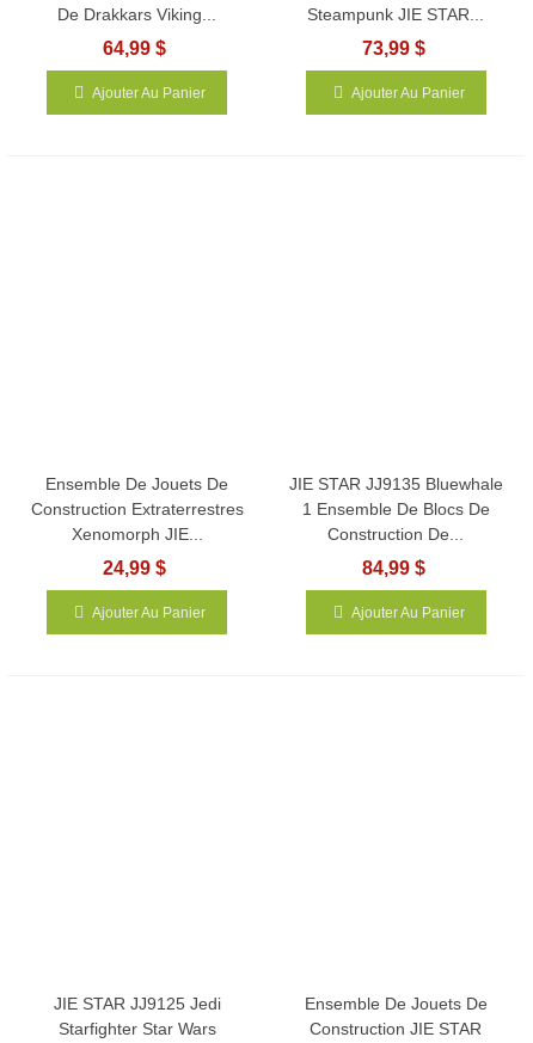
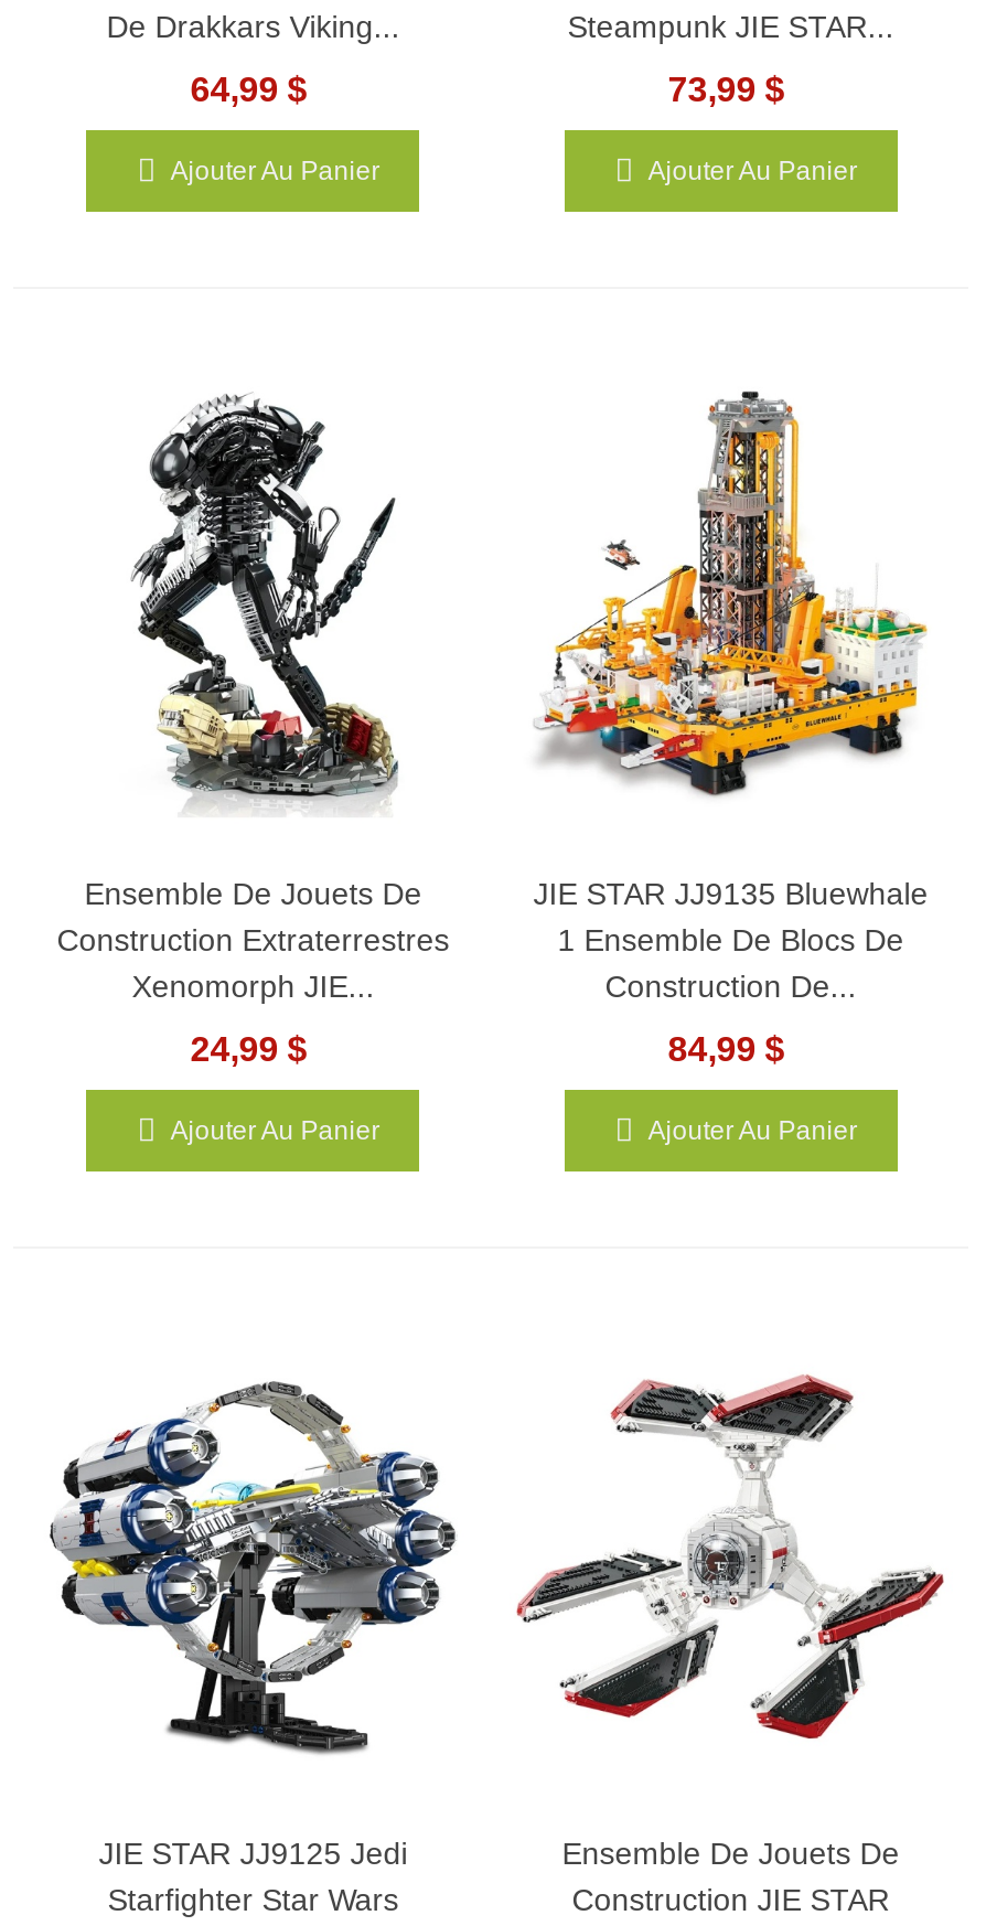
+ [image]

+ [image]

+ [image]

+ [image]
